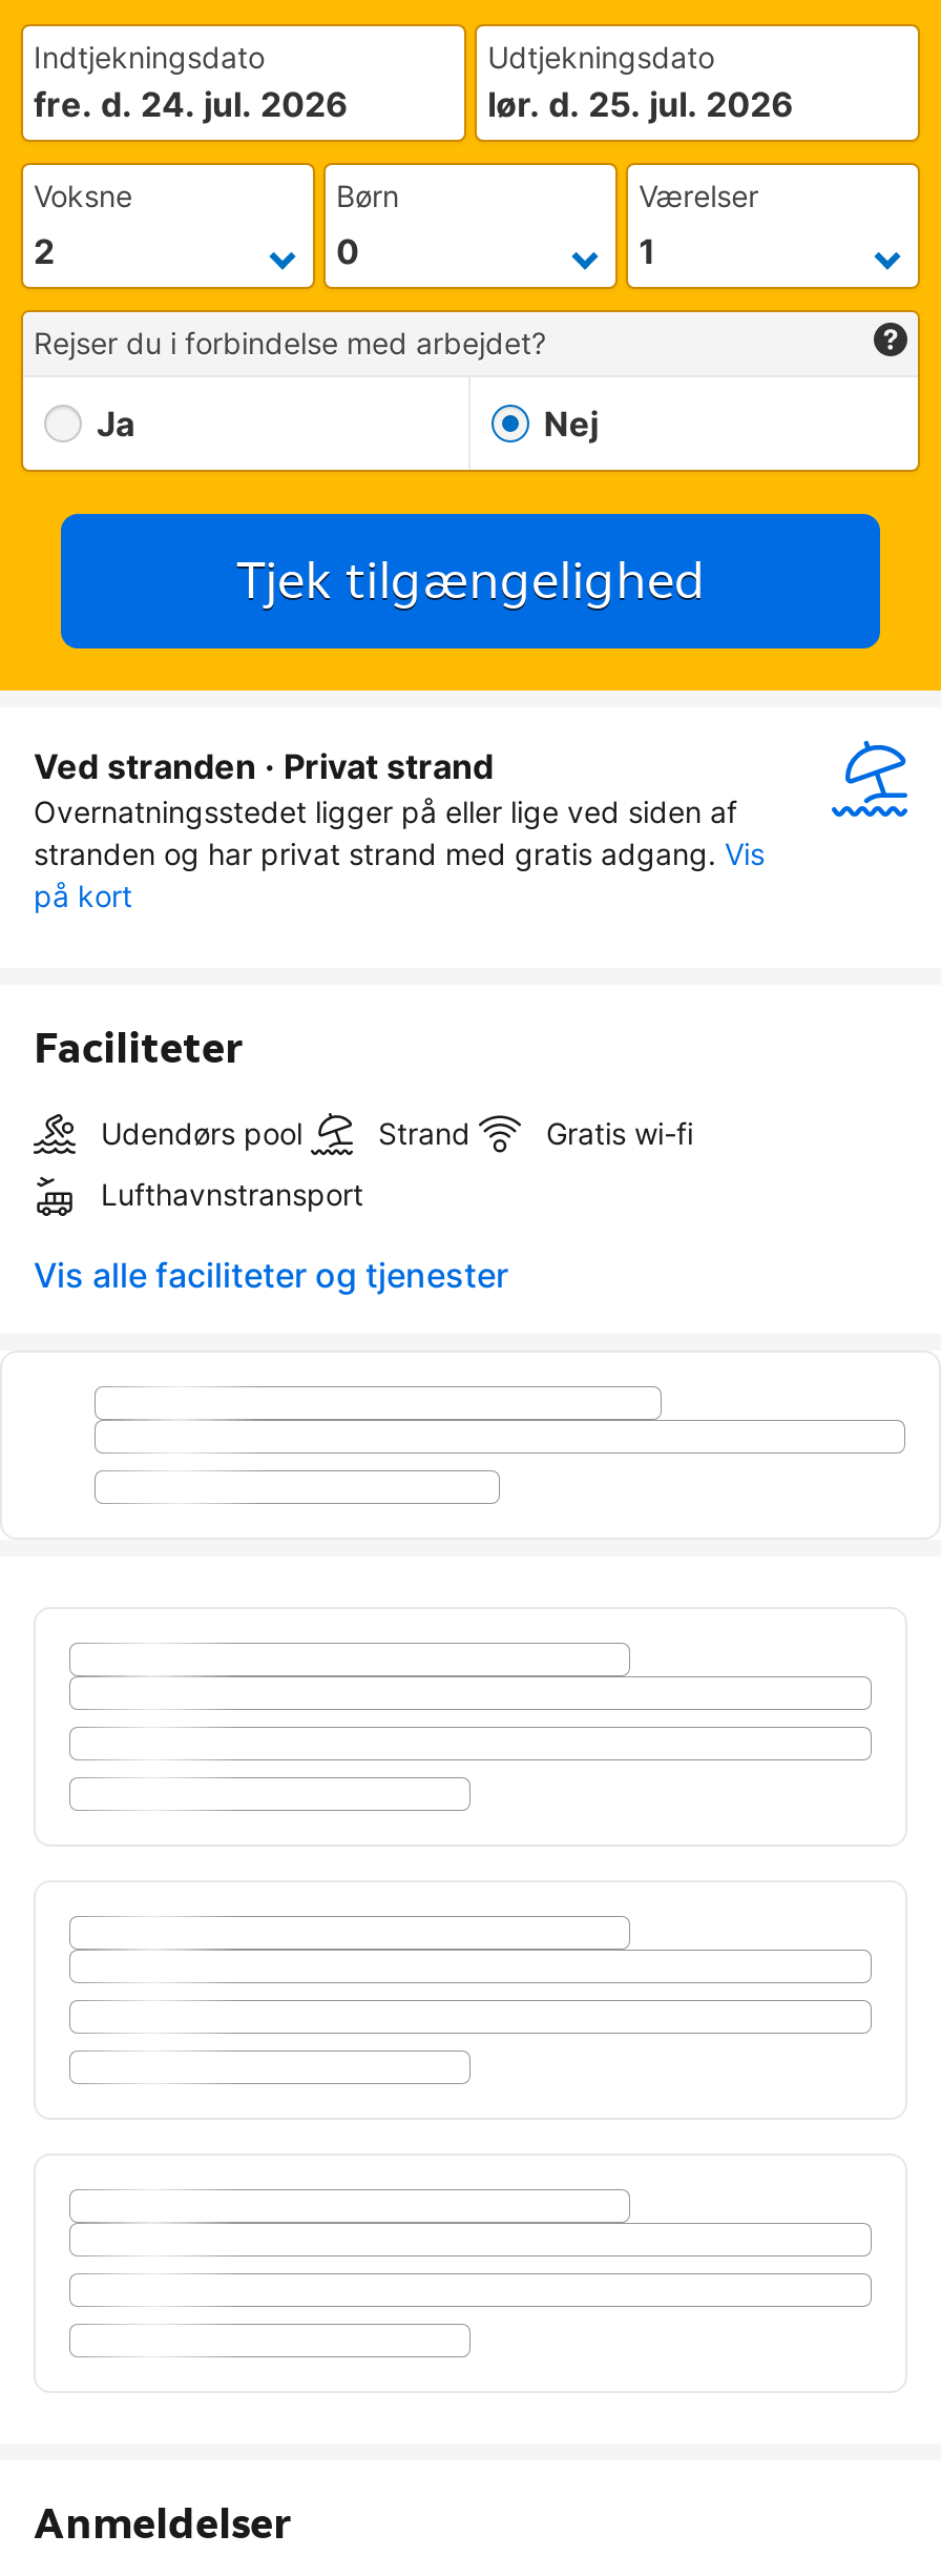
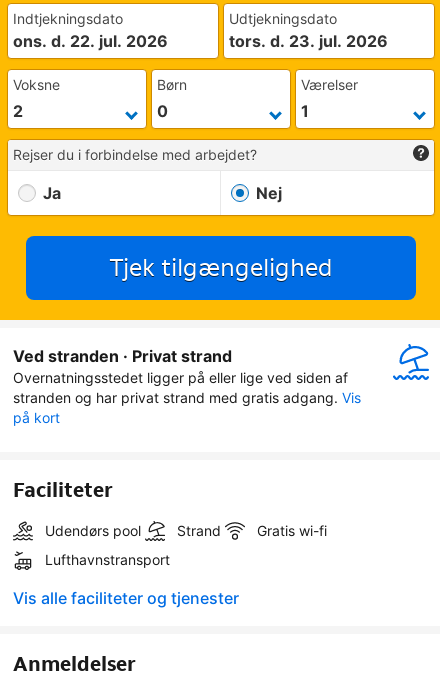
- fre. d. 24. jul. 2026
+ ons. d. 22. jul. 2026

- lør. d. 25. jul. 2026
+ tors. d. 23. jul. 2026
